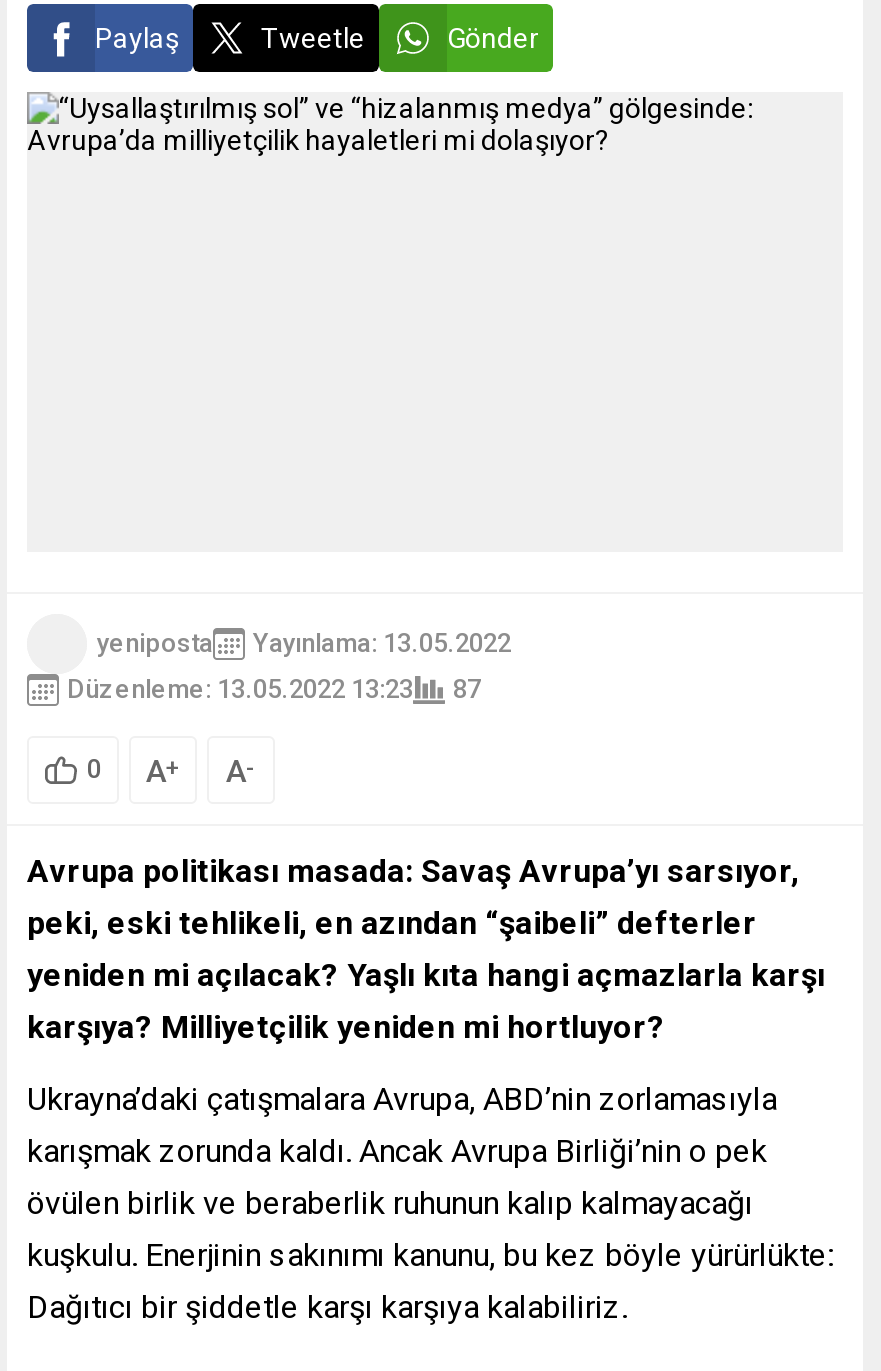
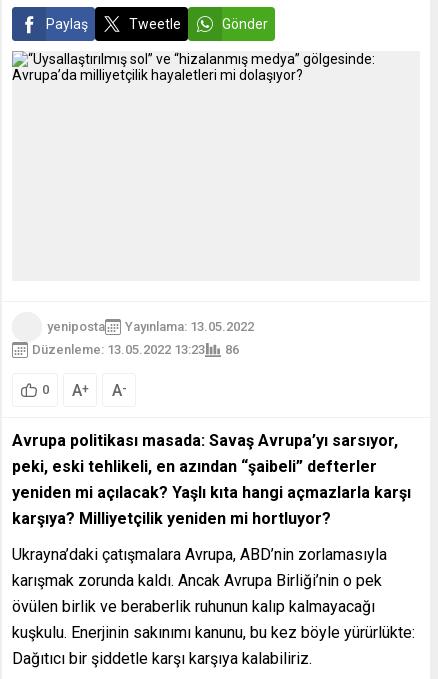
- Düzenleme: 13.05.2022 13:23 87
+ Düzenleme: 13.05.2022 13:23 86
